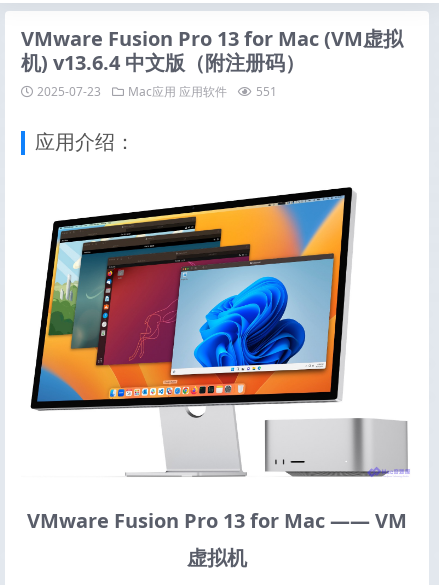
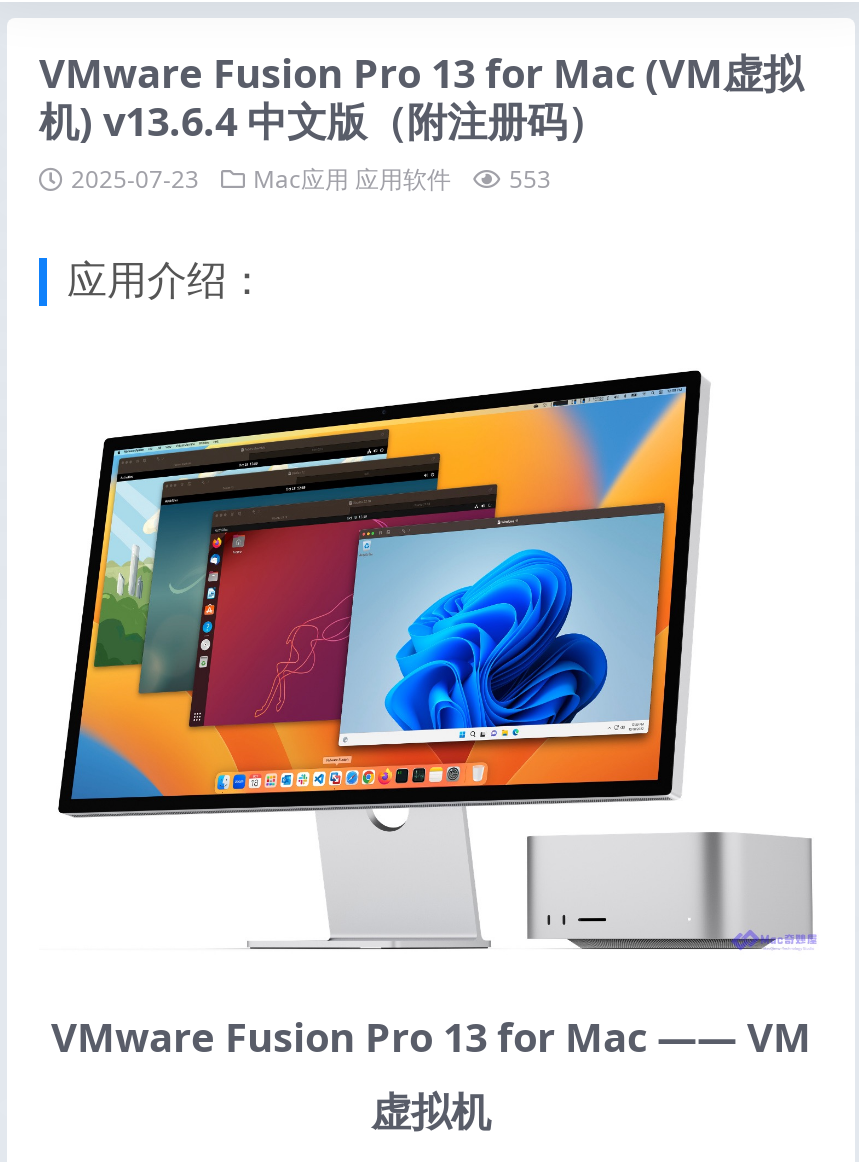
- 2025-07-23 Mac应用 应用软件 551
+ 2025-07-23 Mac应用 应用软件 553
